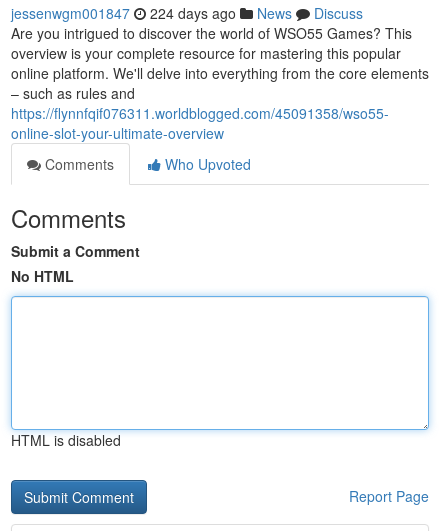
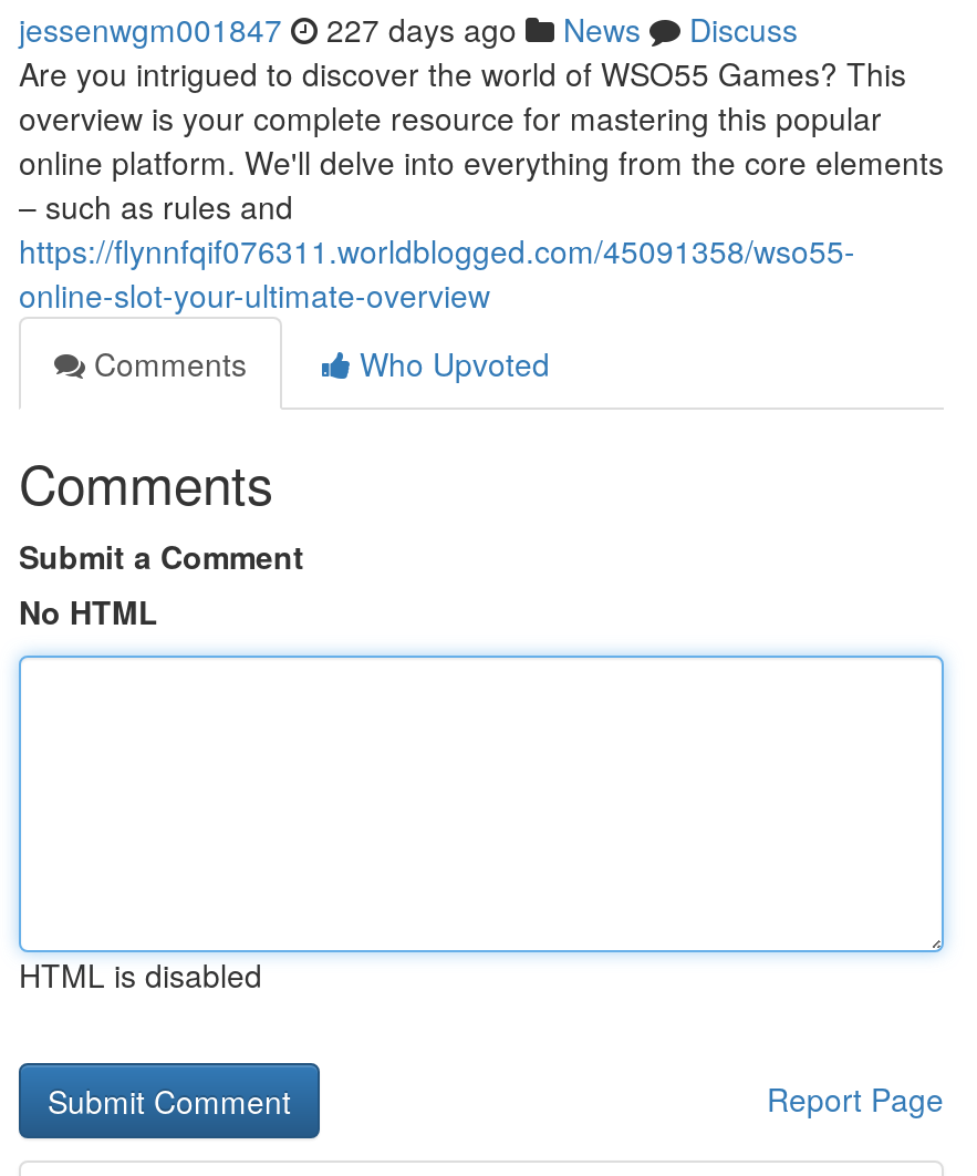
- jessenwgm001847 224 days ago News Discuss
+ jessenwgm001847 227 days ago News Discuss
